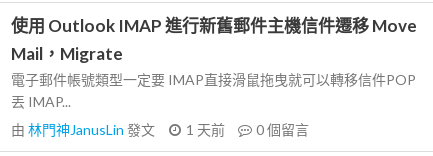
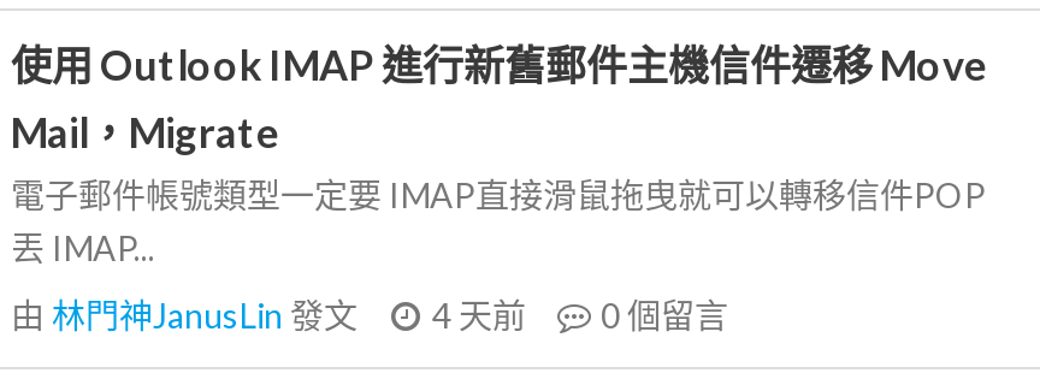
- 由林門神JanusLin發文 1 天前 0個留言
+ 由林門神JanusLin發文 4 天前 0個留言
